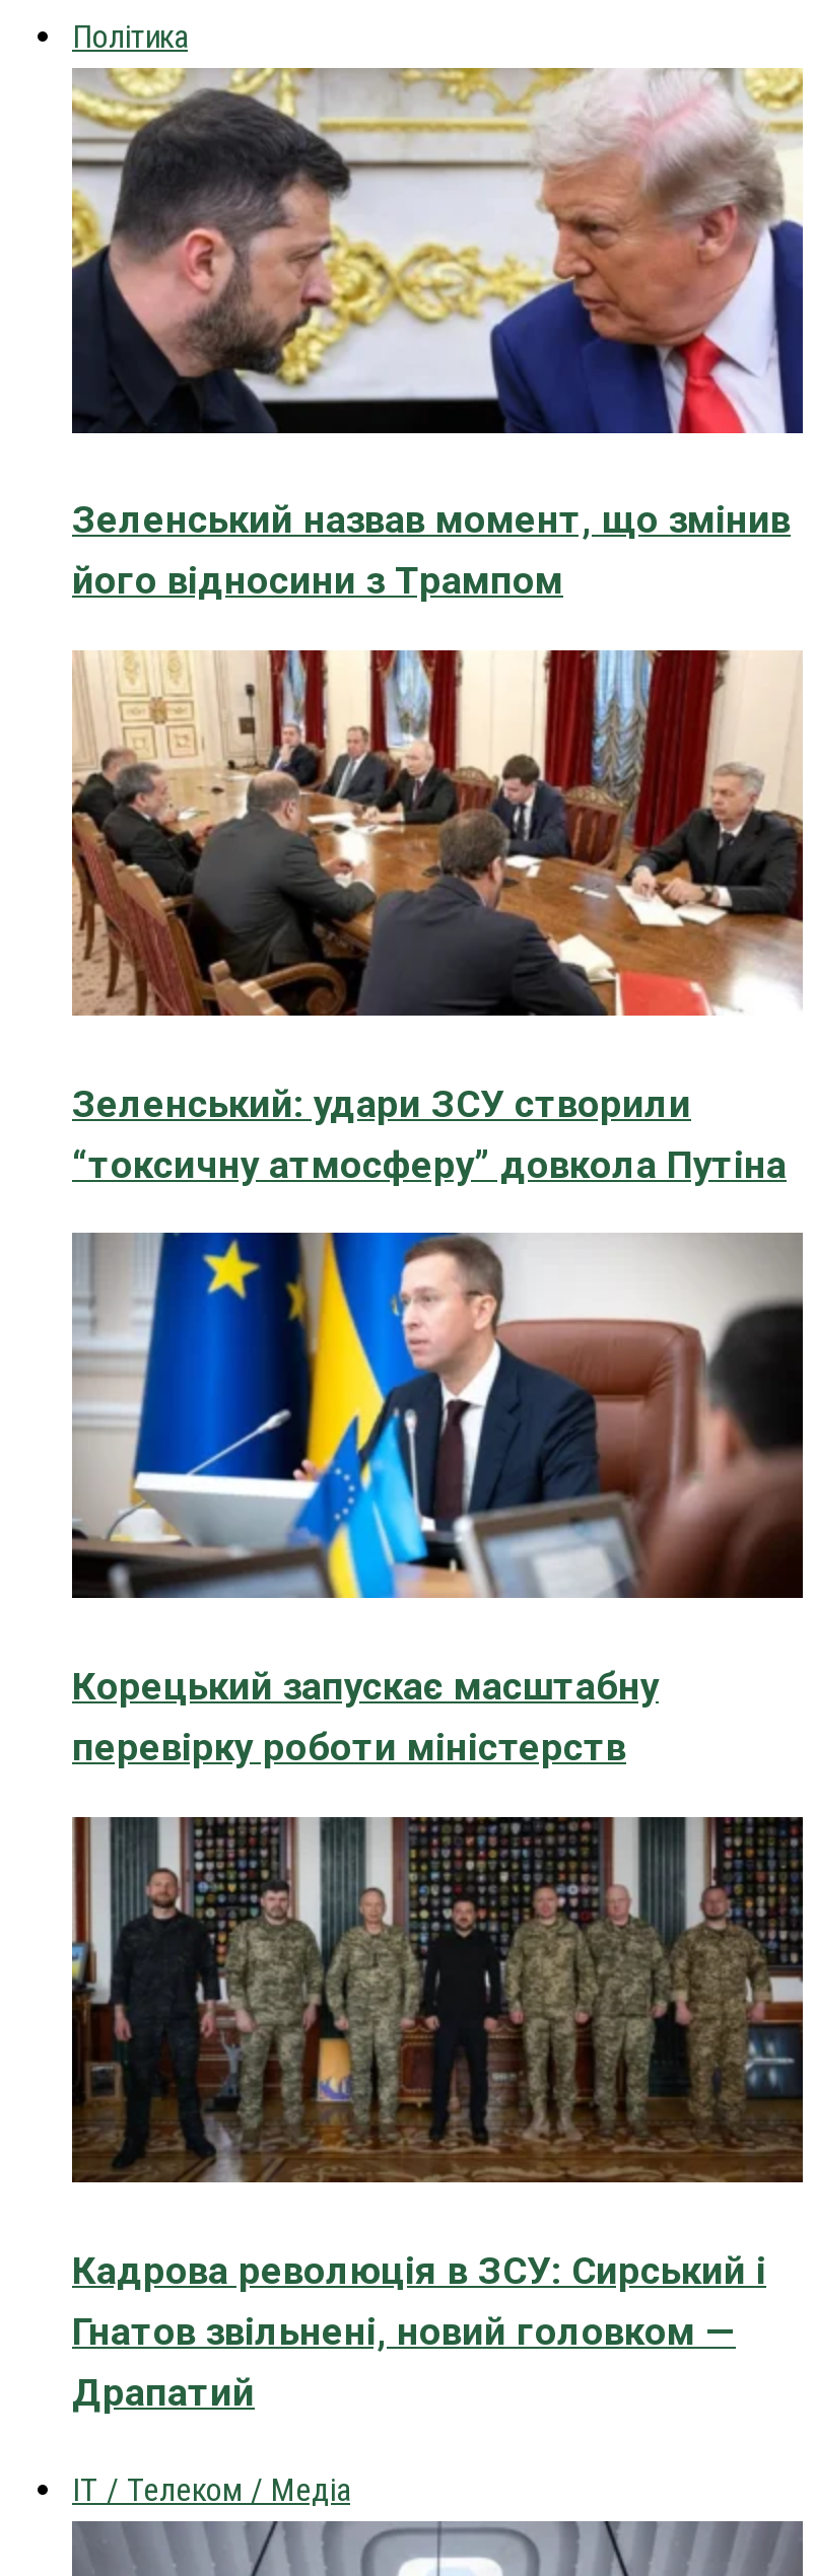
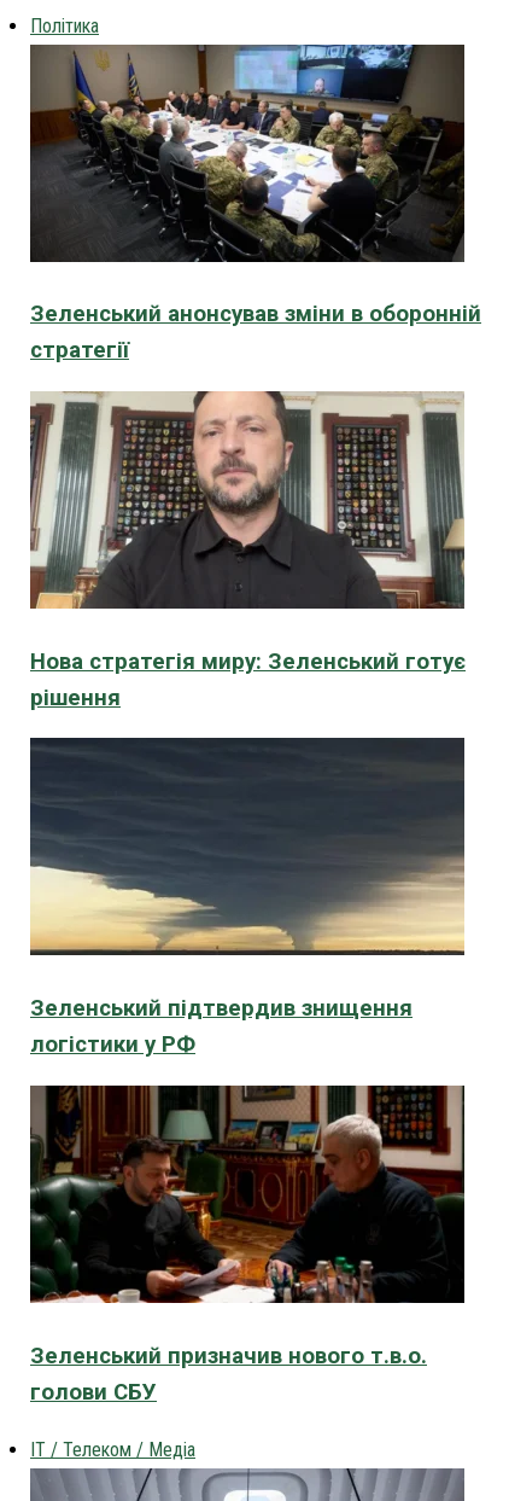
- [image]
- Зеленський назвав момент, що змінив
- його відносини з Трампом
+ [image]
+ Зеленський анонсував зміни в оборонній
+ стратегії

- [image]
- Зеленський: удари ЗСУ створили
- “токсичну атмосферу” довкола Путіна
+ [image]
+ Нова стратегія миру: Зеленський готує
+ рішення

- [image]
- Корецький запускає масштабну
- перевірку роботи міністерств
+ [image]
+ Зеленський підтвердив знищення
+ логістики у РФ

- [image]
- Кадрова революція в ЗСУ: Сирський і
- Гнатов звільнені, новий головком —
- Драпатий
+ [image]
+ Зеленський призначив нового т.в.о.
+ голови СБУ
